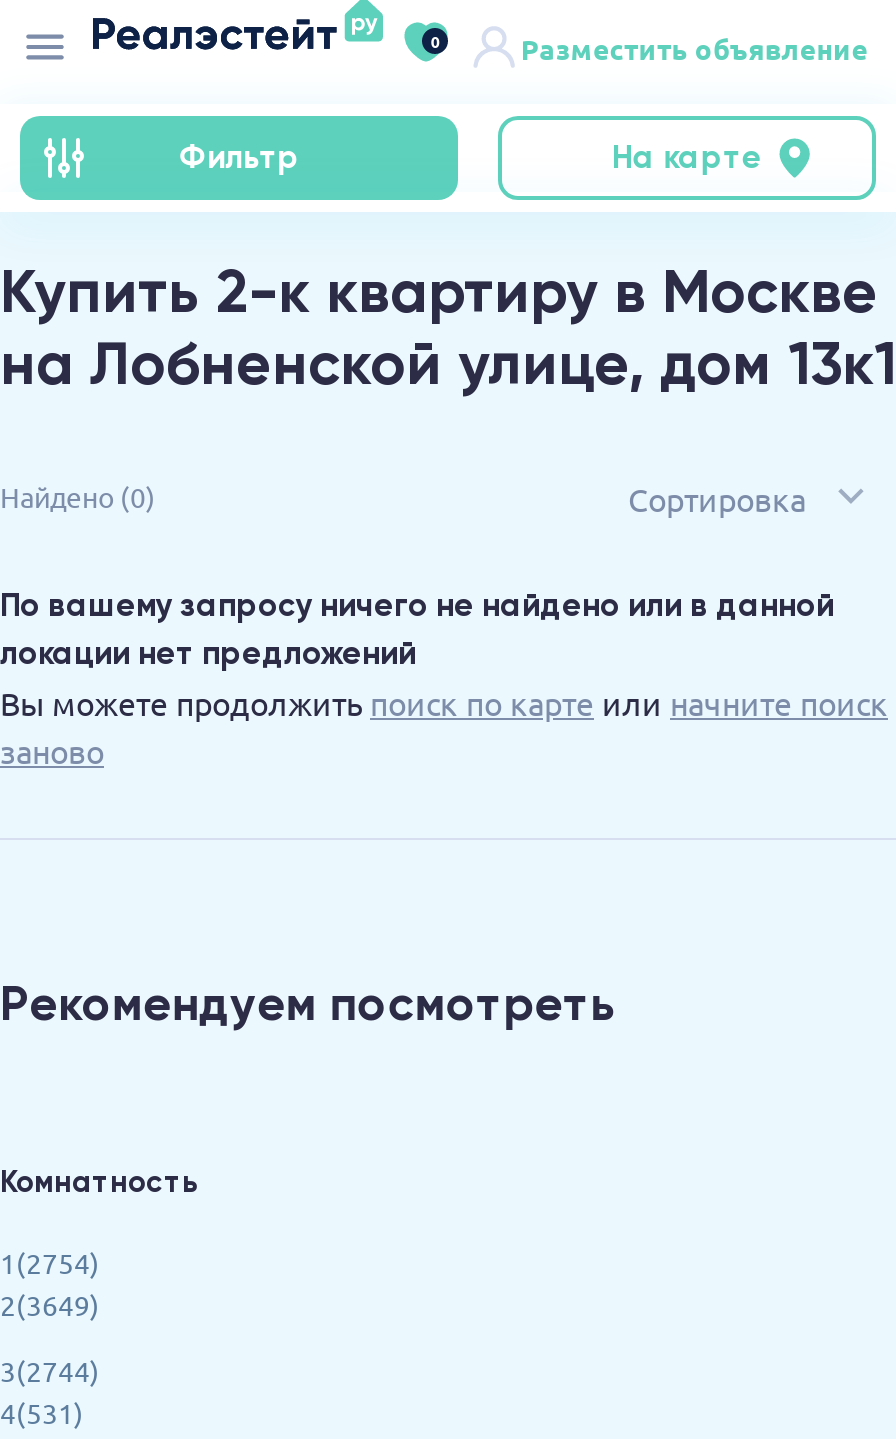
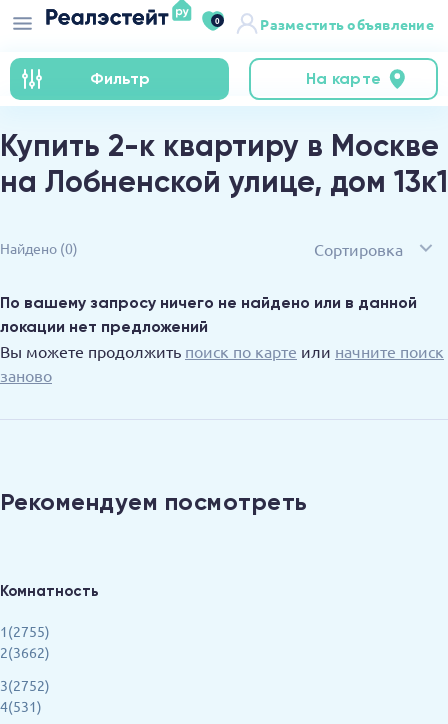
- 1(2754)
+ 1(2755)

- 2(3649)
+ 2(3662)

- 3(2744)
+ 3(2752)
